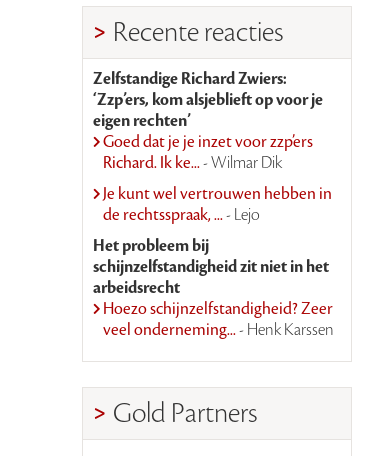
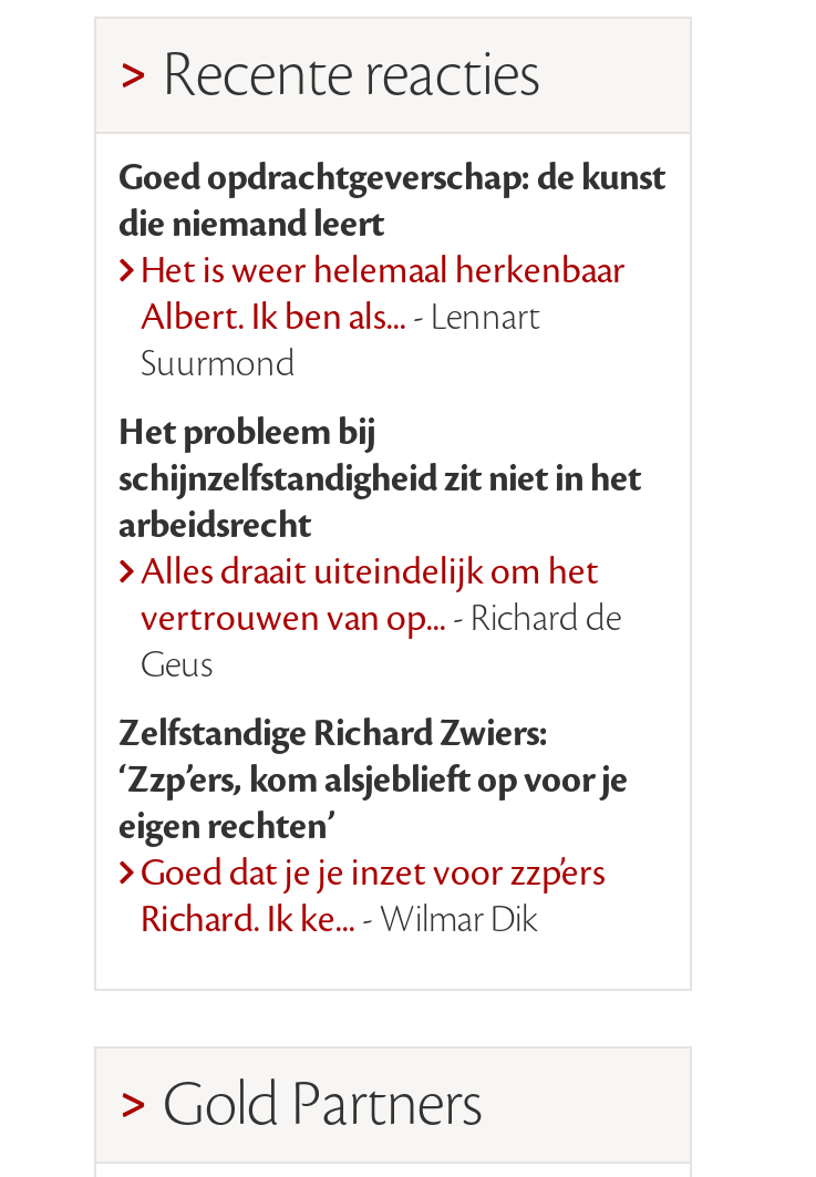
+ Goed opdrachtgeverschap: de kunst
+ die niemand leert
+ Het is weer helemaal herkenbaar
+ Albert. Ik ben als... - Lennart
+ Suurmond
+ Alles draait uiteindelijk om het
+ vertrouwen van op... - Richard de
+ Geus

moved down: Zelfstandige Richard Zwiers: | ‘Zzp’ers, kom alsjeblieft op voor je | eigen rechten’ | Goed dat je je inzet voor zzp’ers | Richard. Ik ke... - Wilmar Dik

- Je kunt wel vertrouwen hebben in
- de rechtsspraak, ... - Lejo
- Hoezo schijnzelfstandigheid? Zeer
- veel onderneming... - Henk Karssen

moved up: Het probleem bij | schijnzelfstandigheid zit niet in het | arbeidsrecht
